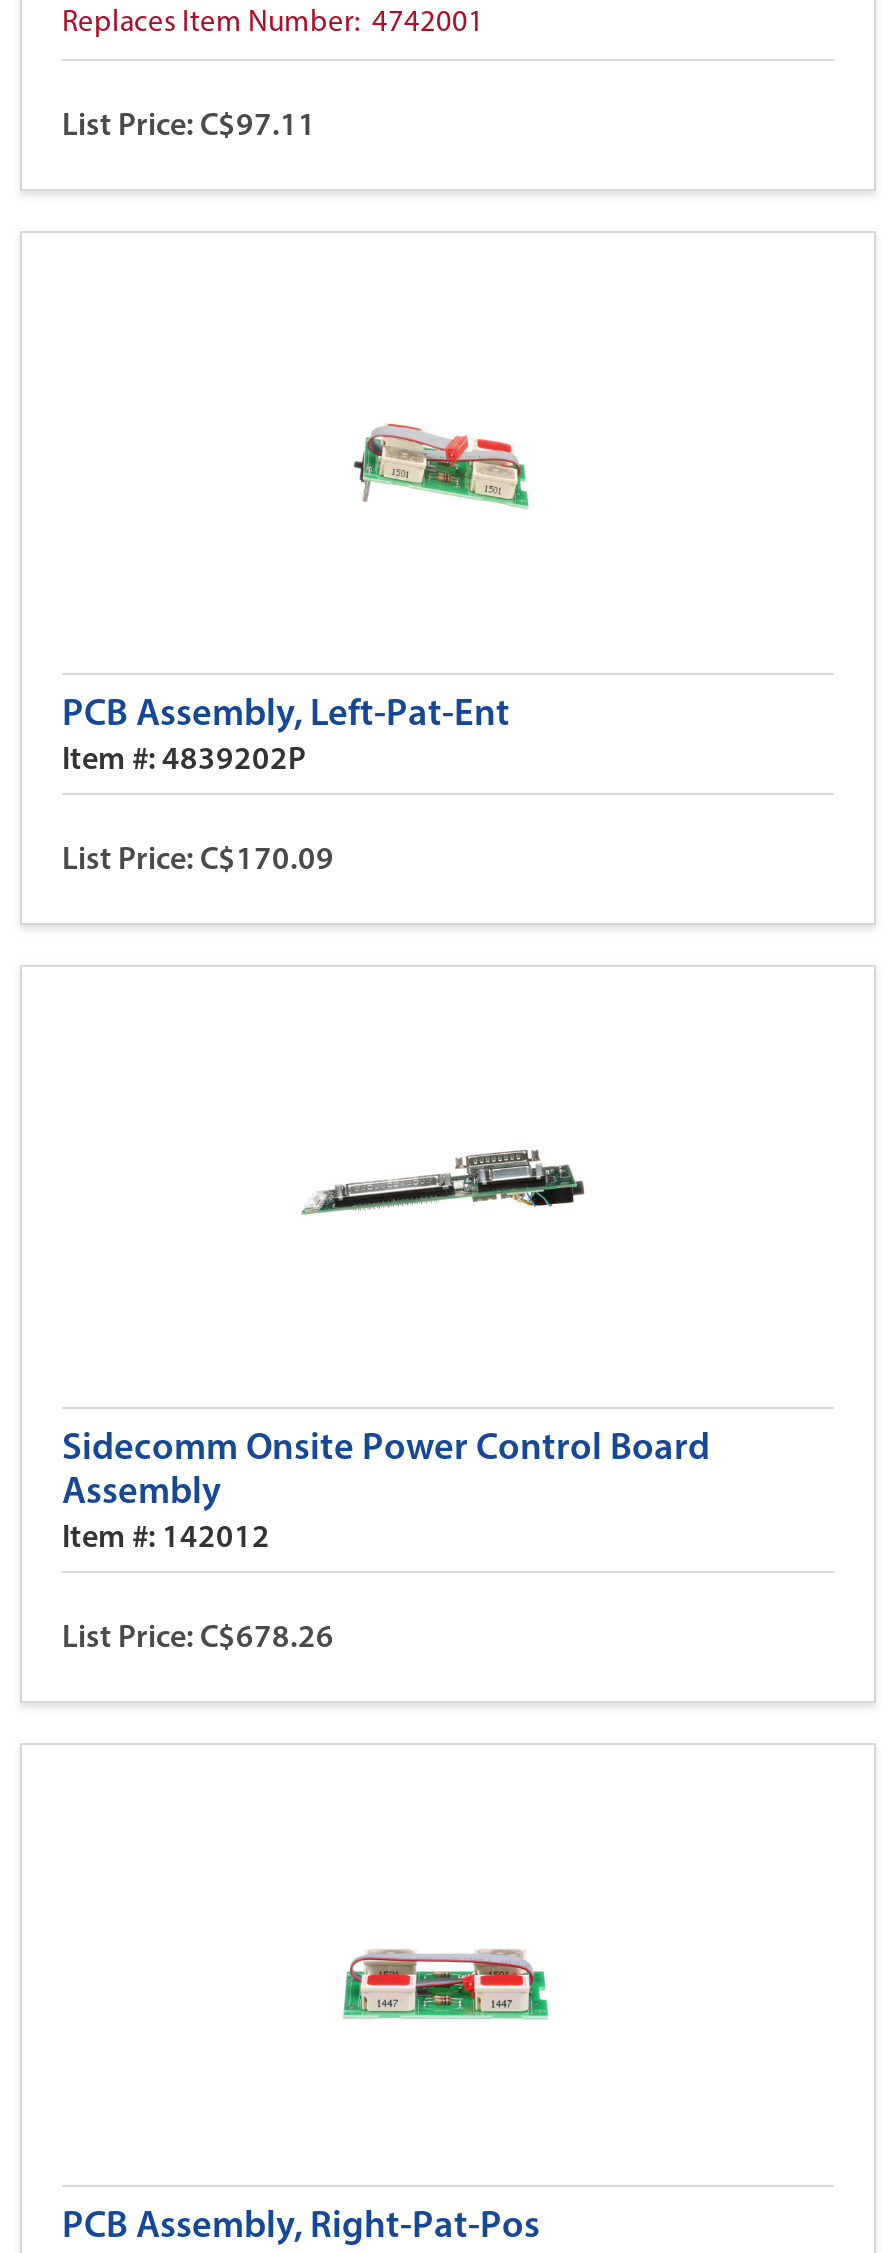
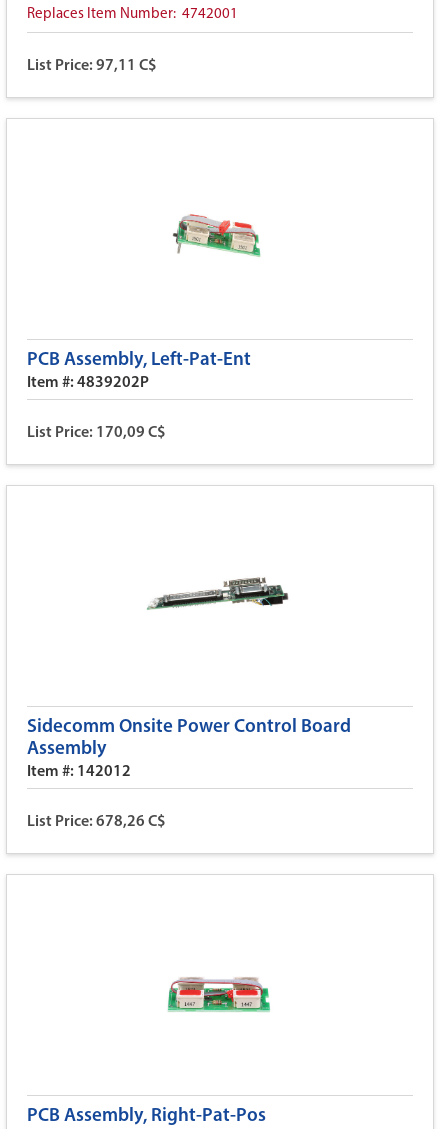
- List Price: C$97.11
+ List Price: 97,11 C$

- List Price: C$170.09
+ List Price: 170,09 C$

- List Price: C$678.26
+ List Price: 678,26 C$
